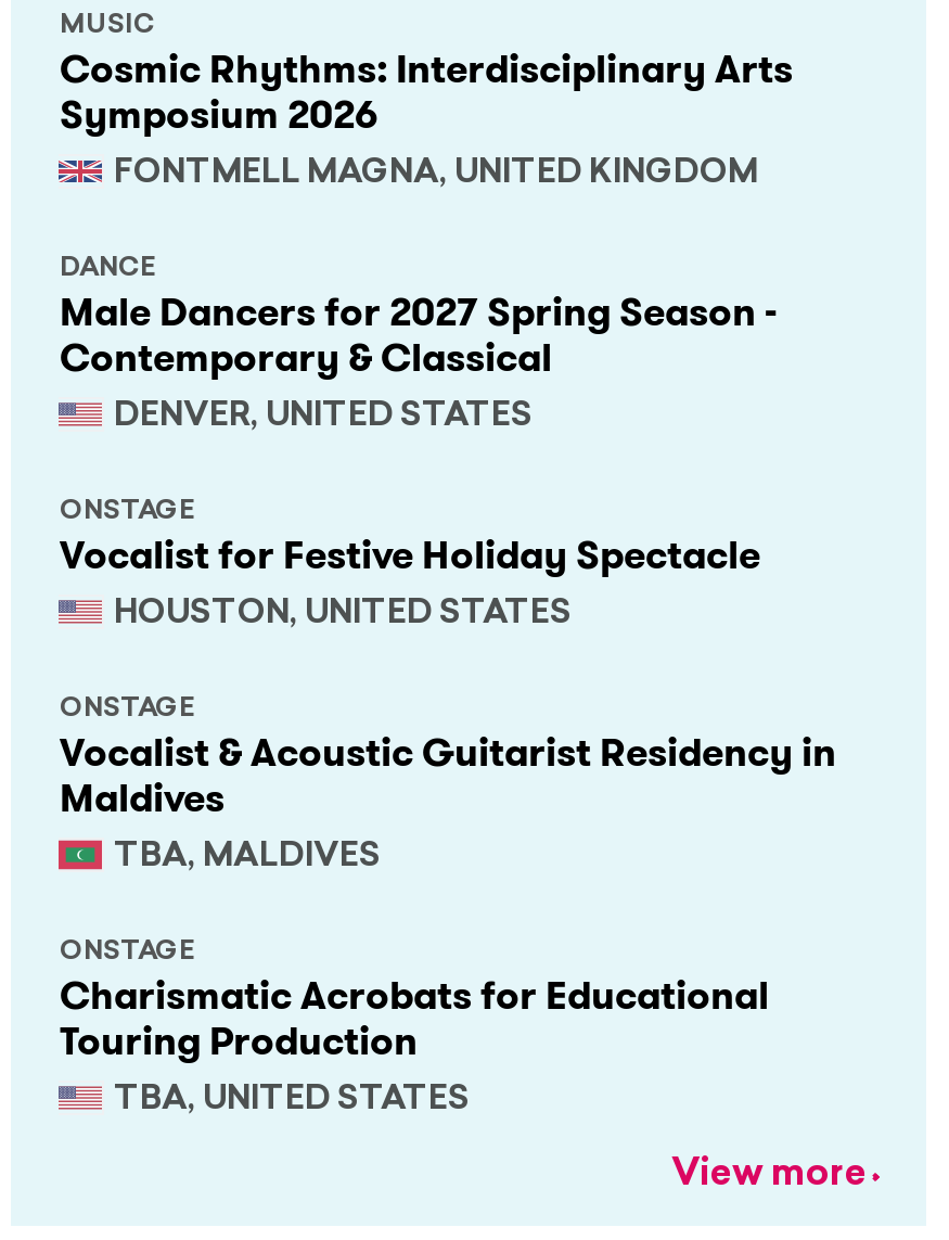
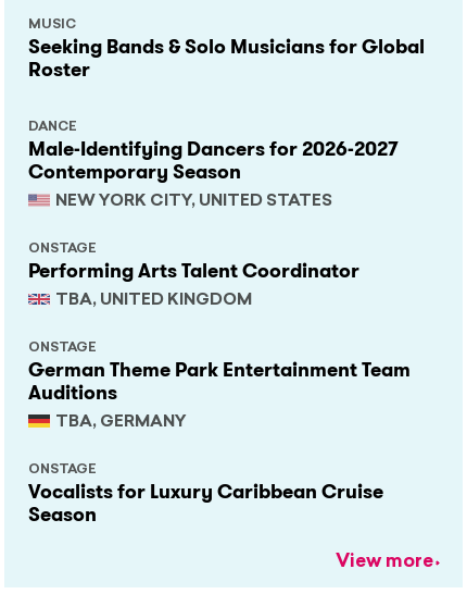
- Cosmic Rhythms: Interdisciplinary Arts
- Symposium 2026
- FONTMELL MAGNA, UNITED KINGDOM
+ Seeking Bands & Solo Musicians for Global
+ Roster

- Male Dancers for 2027 Spring Season -
- Contemporary & Classical
- DENVER, UNITED STATES
+ Male-Identifying Dancers for 2026-2027
+ Contemporary Season
+ NEW YORK CITY, UNITED STATES

- Vocalist for Festive Holiday Spectacle
- HOUSTON, UNITED STATES
+ Performing Arts Talent Coordinator
+ TBA, UNITED KINGDOM

- Vocalist & Acoustic Guitarist Residency in
- Maldives
- TBA, MALDIVES
+ German Theme Park Entertainment Team
+ Auditions
+ TBA, GERMANY

- Charismatic Acrobats for Educational
- Touring Production
- TBA, UNITED STATES
+ Vocalists for Luxury Caribbean Cruise
+ Season
